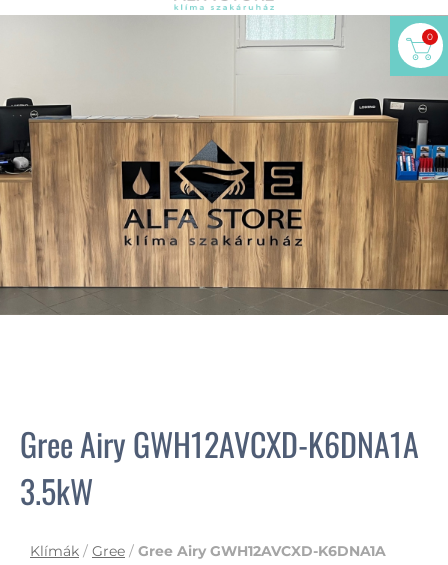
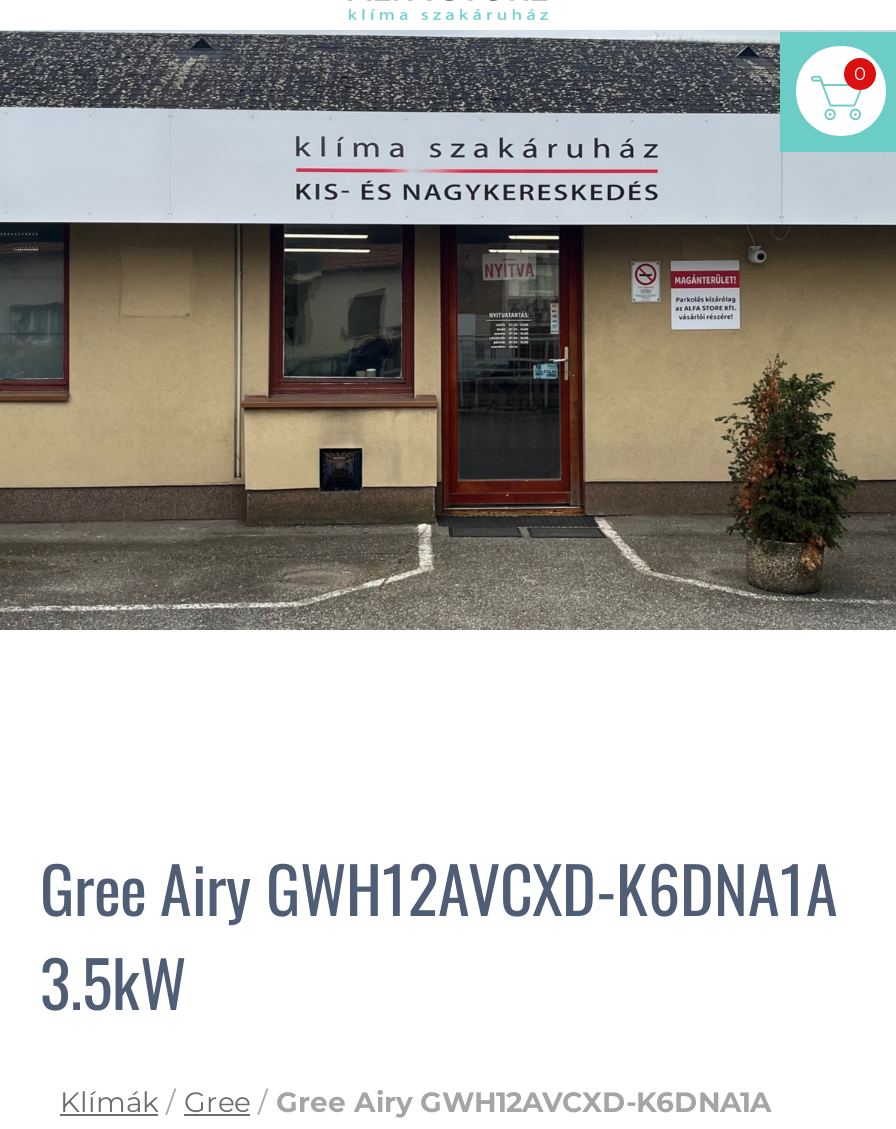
- [image]
+ [image]
